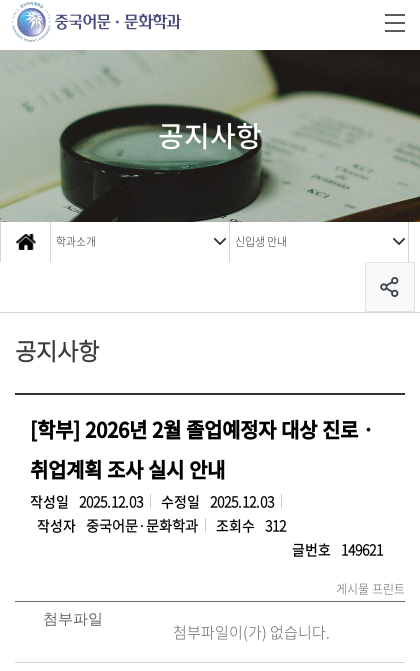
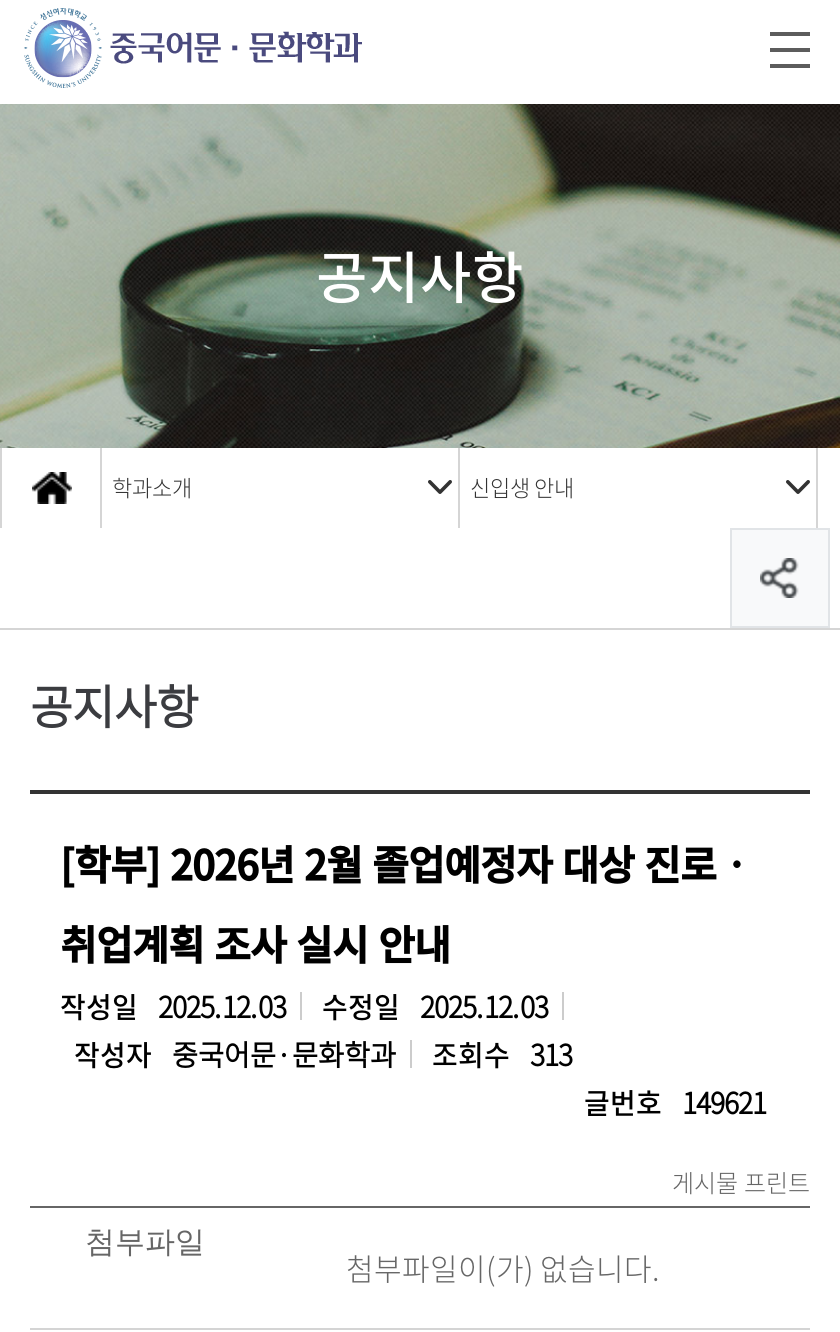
- 작성자 중국어문·문화학과 조회수 312
+ 작성자 중국어문·문화학과 조회수 313
